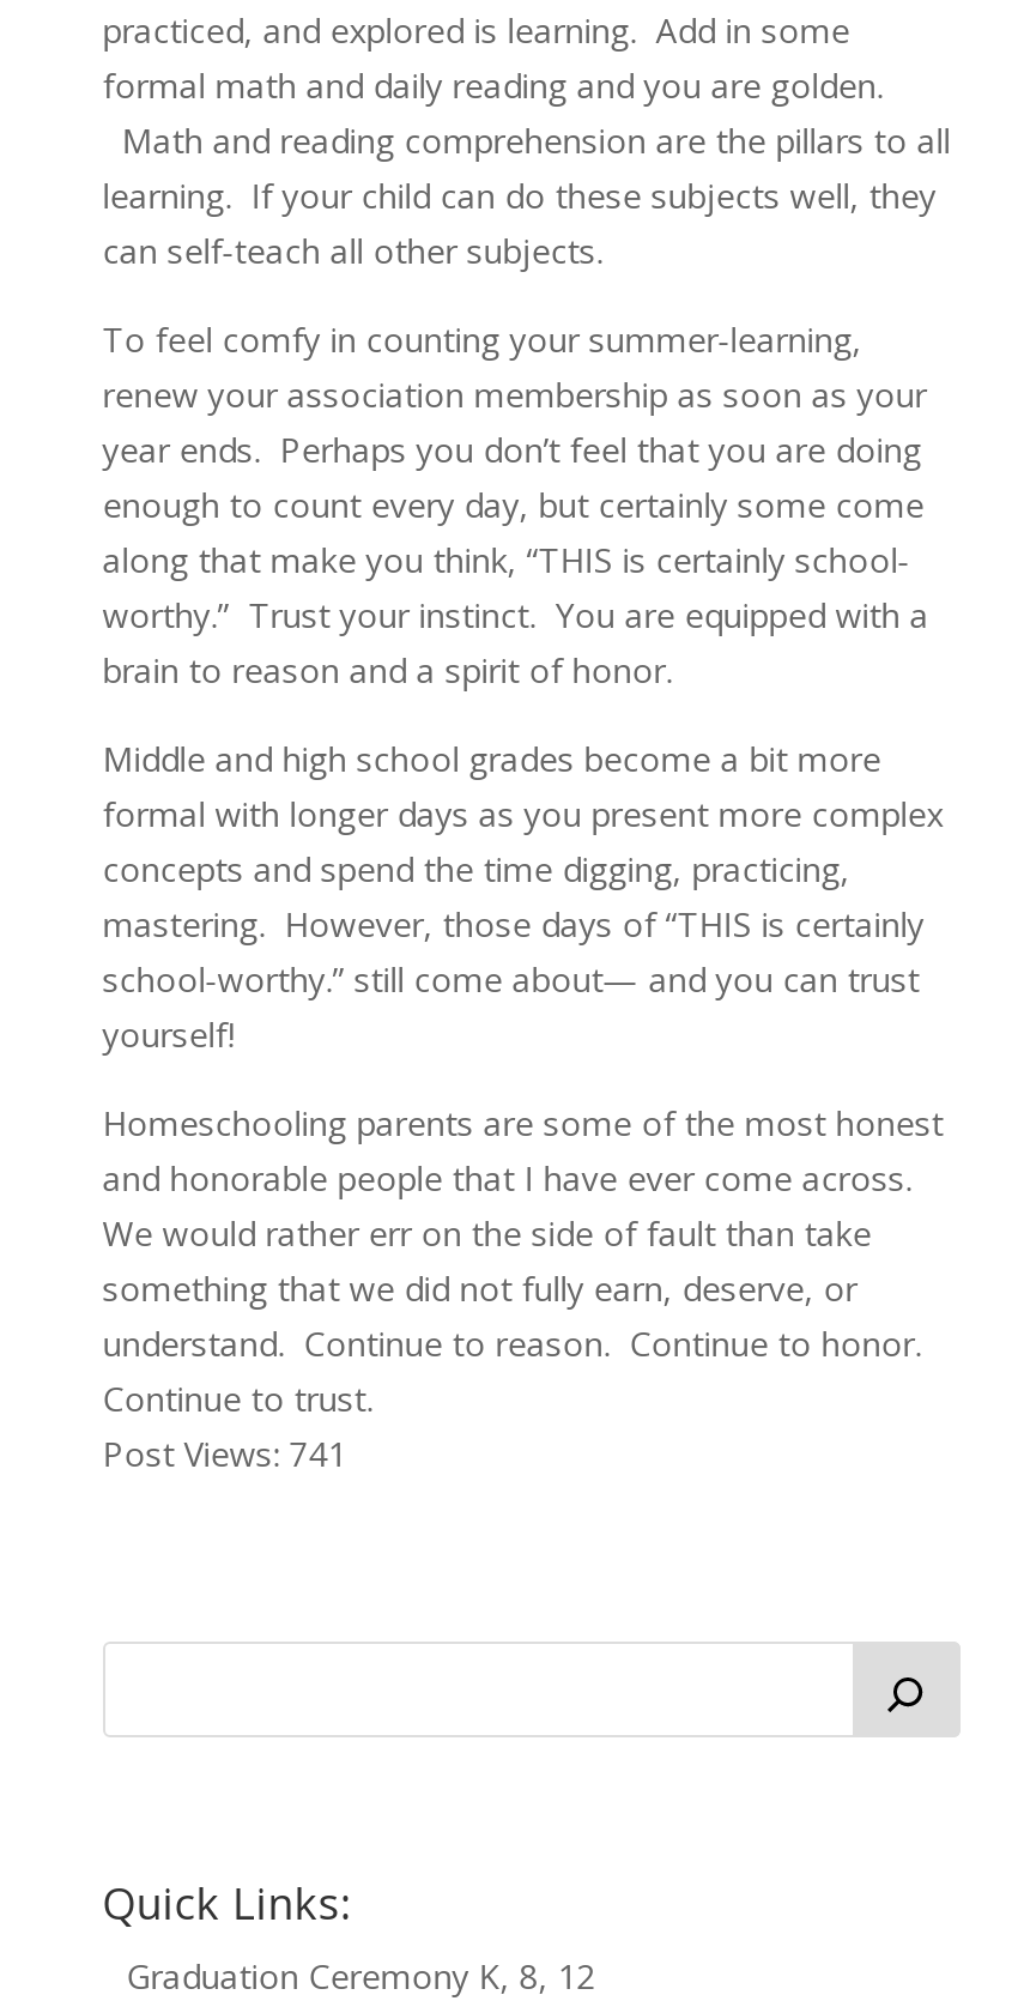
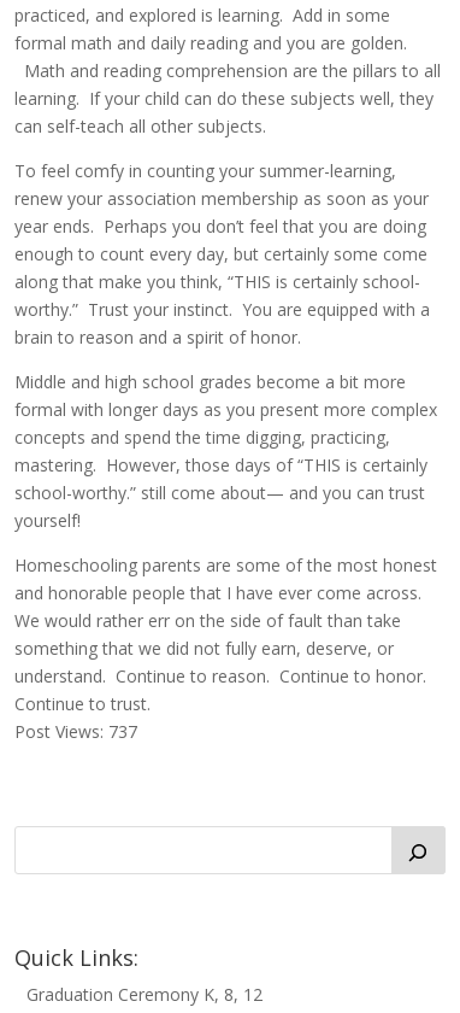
- Post Views: 741
+ Post Views: 737
